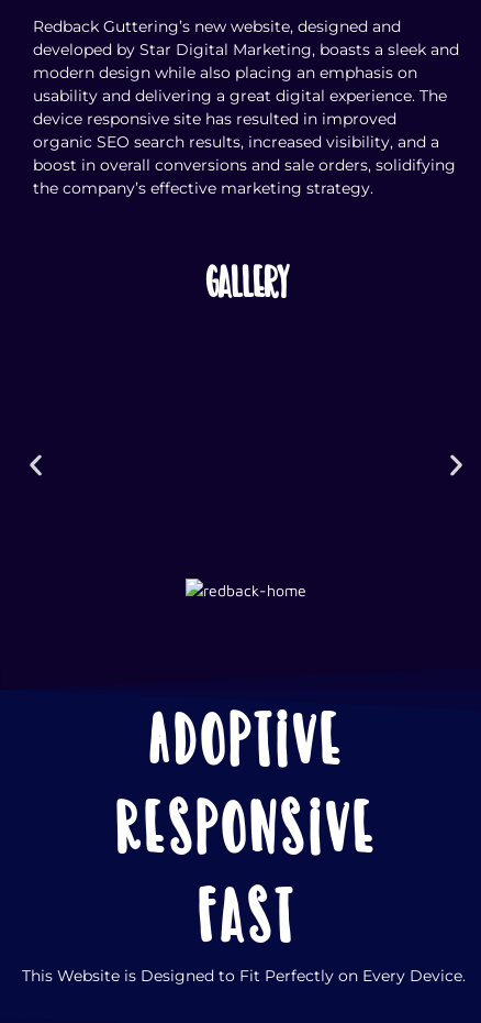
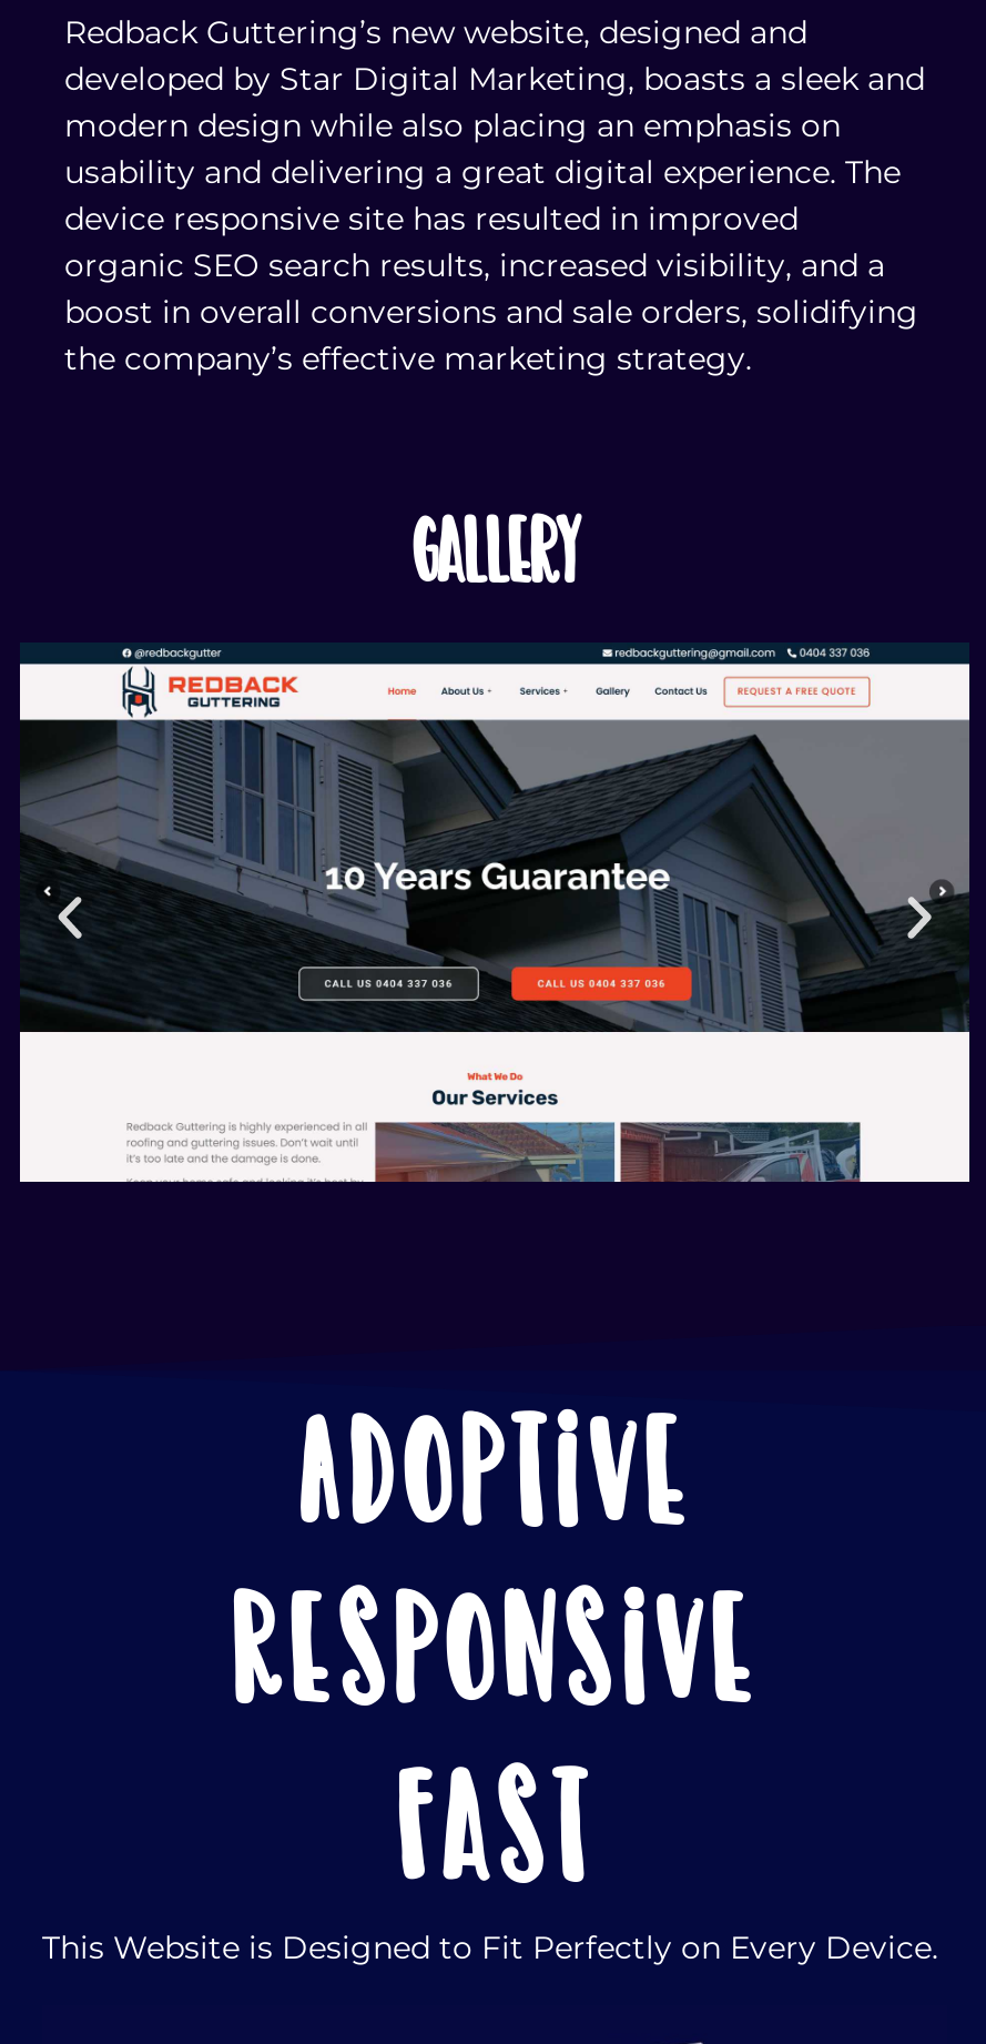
+ [image]
